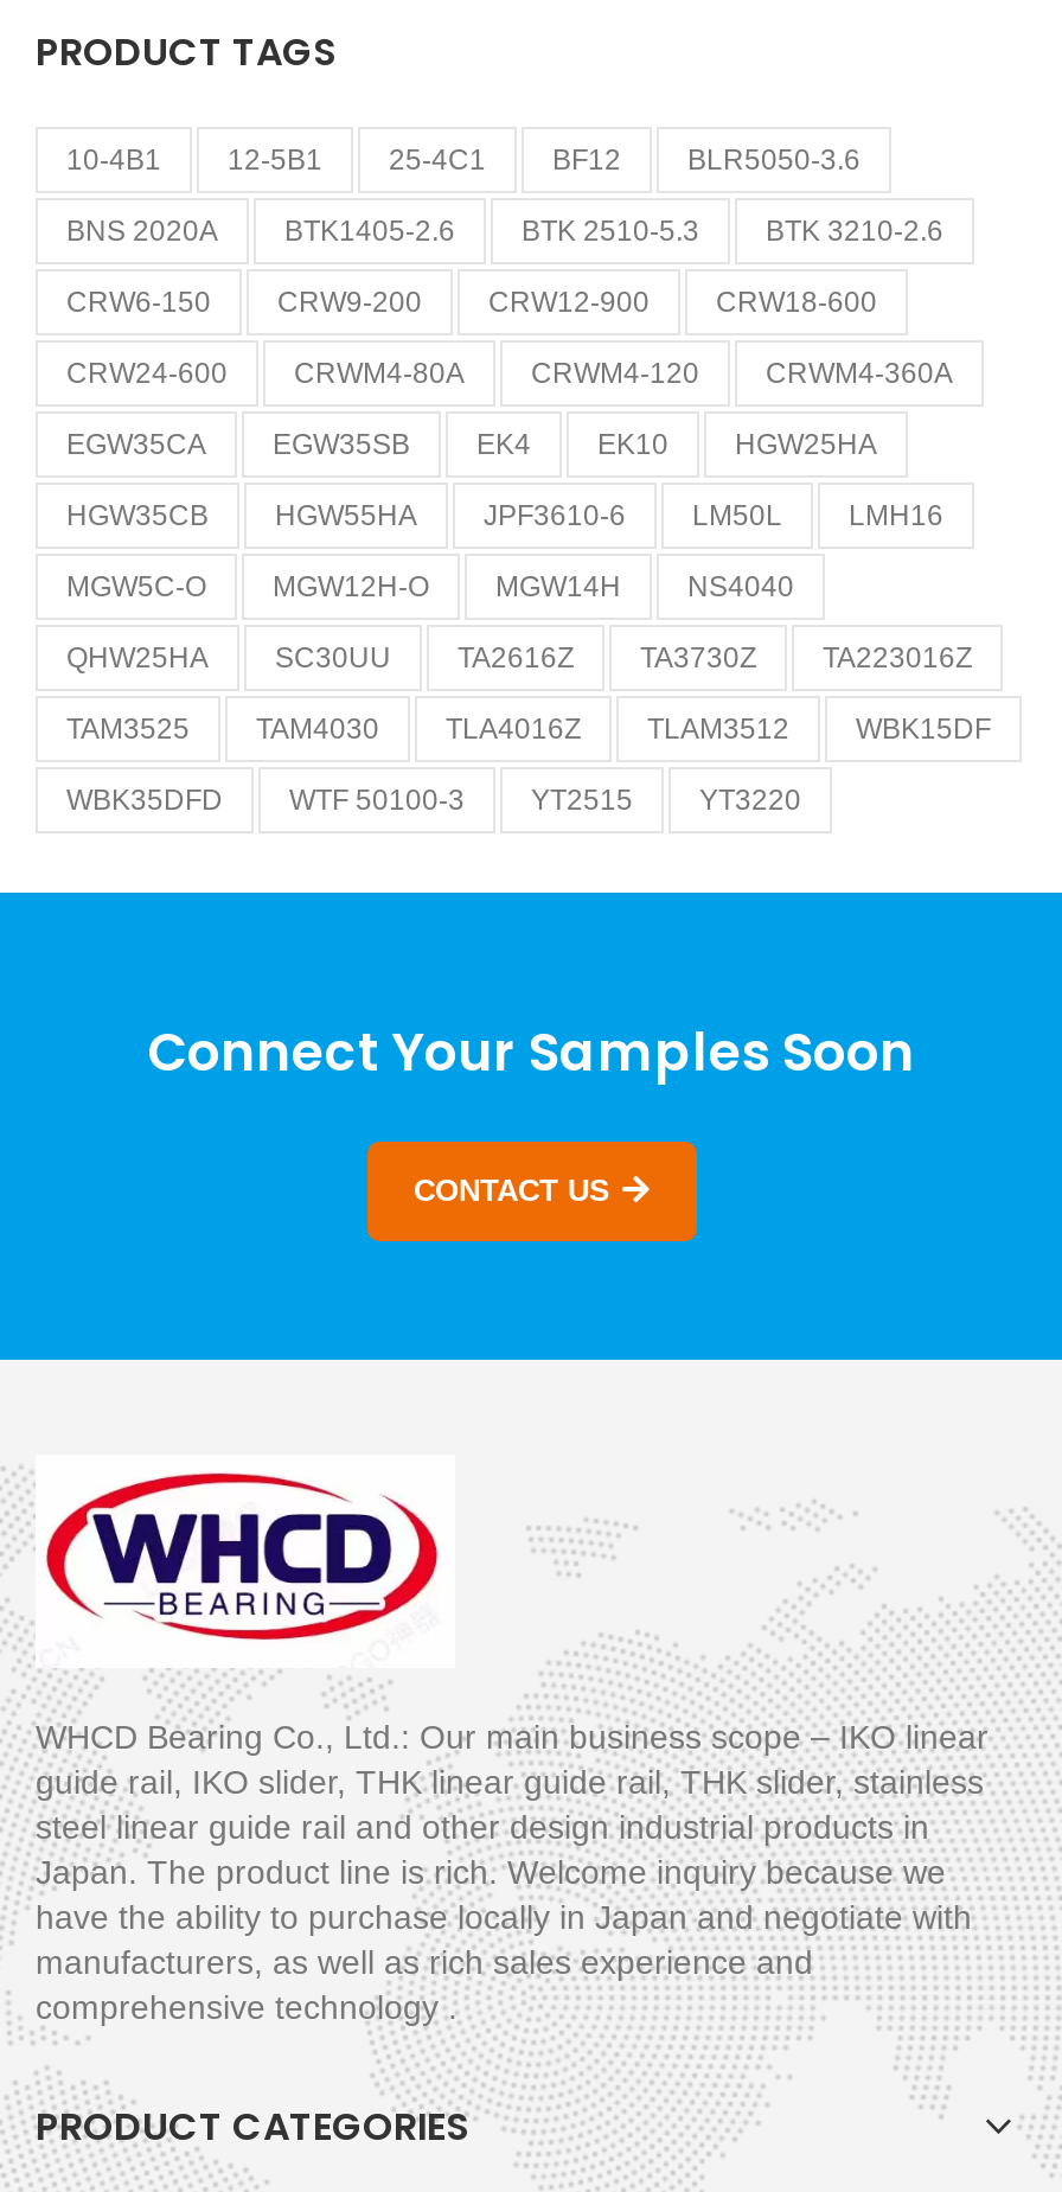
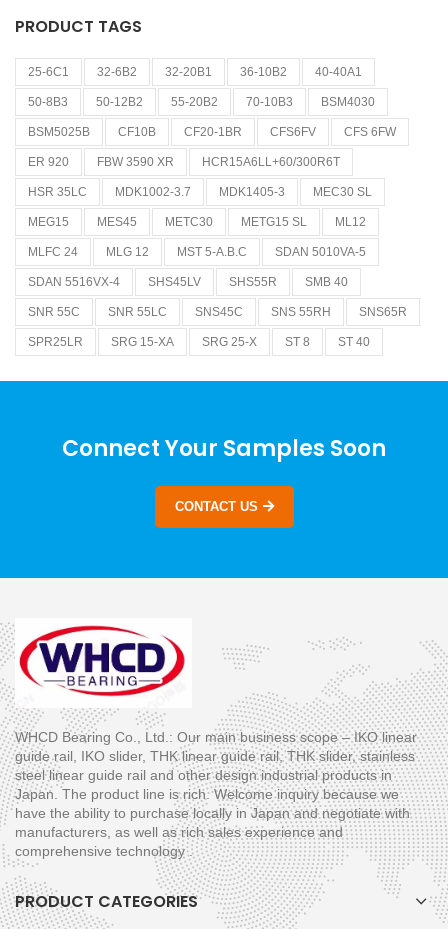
- 10-4B1
- 12-5B1
- 25-4C1
- BF12
- BLR5050-3.6
+ 25-6C1
+ 32-6B2
+ 32-20B1
+ 36-10B2
+ 40-40A1

- BNS 2020A
- BTK1405-2.6
- BTK 2510-5.3
- BTK 3210-2.6
+ 50-8B3
+ 50-12B2
+ 55-20B2
+ 70-10B3
+ BSM4030

- CRW6-150
- CRW9-200
- CRW12-900
- CRW18-600
+ BSM5025B
+ CF10B
+ CF20-1BR
+ CFS6FV
+ CFS 6FW

- CRW24-600
- CRWM4-80A
- CRWM4-120
- CRWM4-360A
+ ER 920
+ FBW 3590 XR
+ HCR15A6LL+60/300R6T

- EGW35CA
- EGW35SB
- EK4
- EK10
- HGW25HA
+ HSR 35LC
+ MDK1002-3.7
+ MDK1405-3
+ MEC30 SL

- HGW35CB
- HGW55HA
- JPF3610-6
- LM50L
- LMH16
+ MEG15
+ MES45
+ METC30
+ METG15 SL
+ ML12

- MGW5C-O
- MGW12H-O
- MGW14H
- NS4040
+ MLFC 24
+ MLG 12
+ MST 5-A.B.C
+ SDAN 5010VA-5

- QHW25HA
- SC30UU
- TA2616Z
- TA3730Z
- TA223016Z
+ SDAN 5516VX-4
+ SHS45LV
+ SHS55R
+ SMB 40

- TAM3525
- TAM4030
- TLA4016Z
- TLAM3512
- WBK15DF
+ SNR 55C
+ SNR 55LC
+ SNS45C
+ SNS 55RH
+ SNS65R

- WBK35DFD
- WTF 50100-3
- YT2515
- YT3220
+ SPR25LR
+ SRG 15-XA
+ SRG 25-X
+ ST 8
+ ST 40
